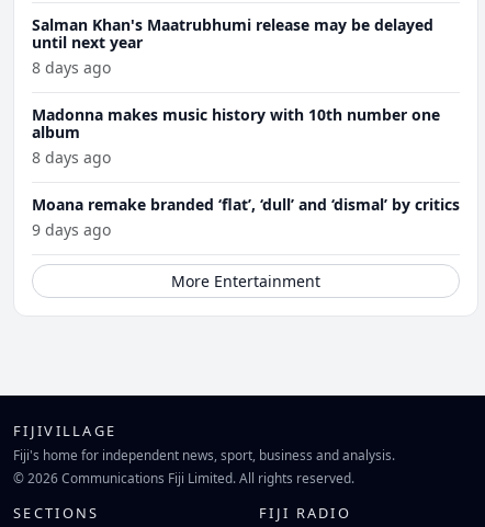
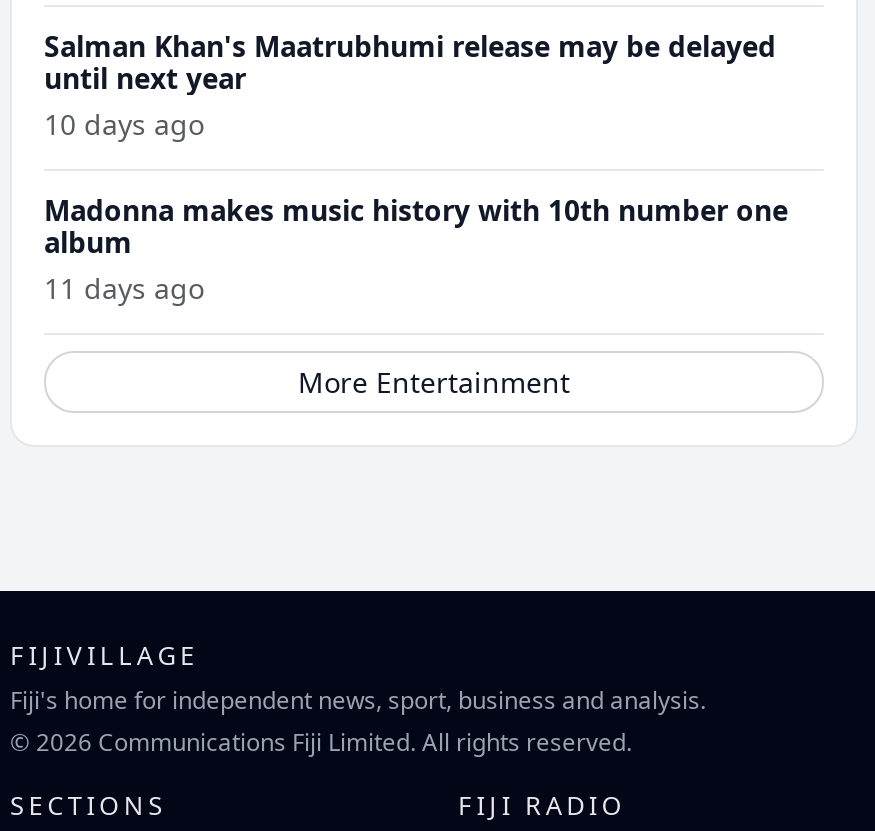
- 8 days ago
+ 10 days ago

- 8 days ago
- Moana remake branded ‘flat’, ‘dull’ and ‘dismal’ by critics
- 9 days ago
+ 11 days ago
